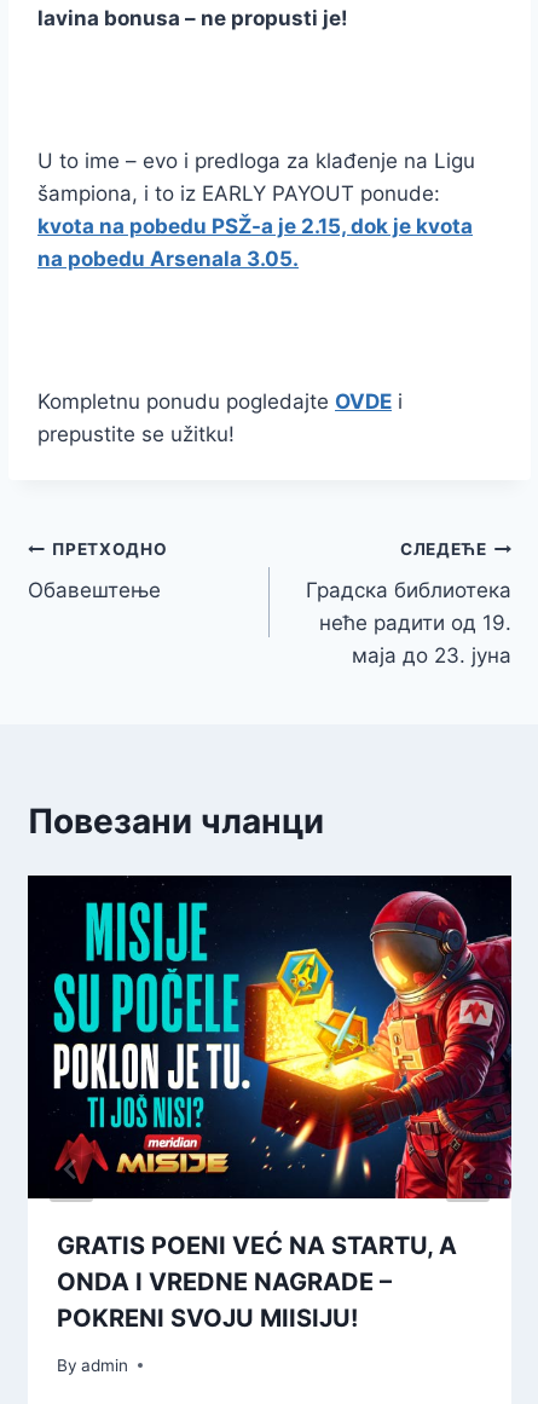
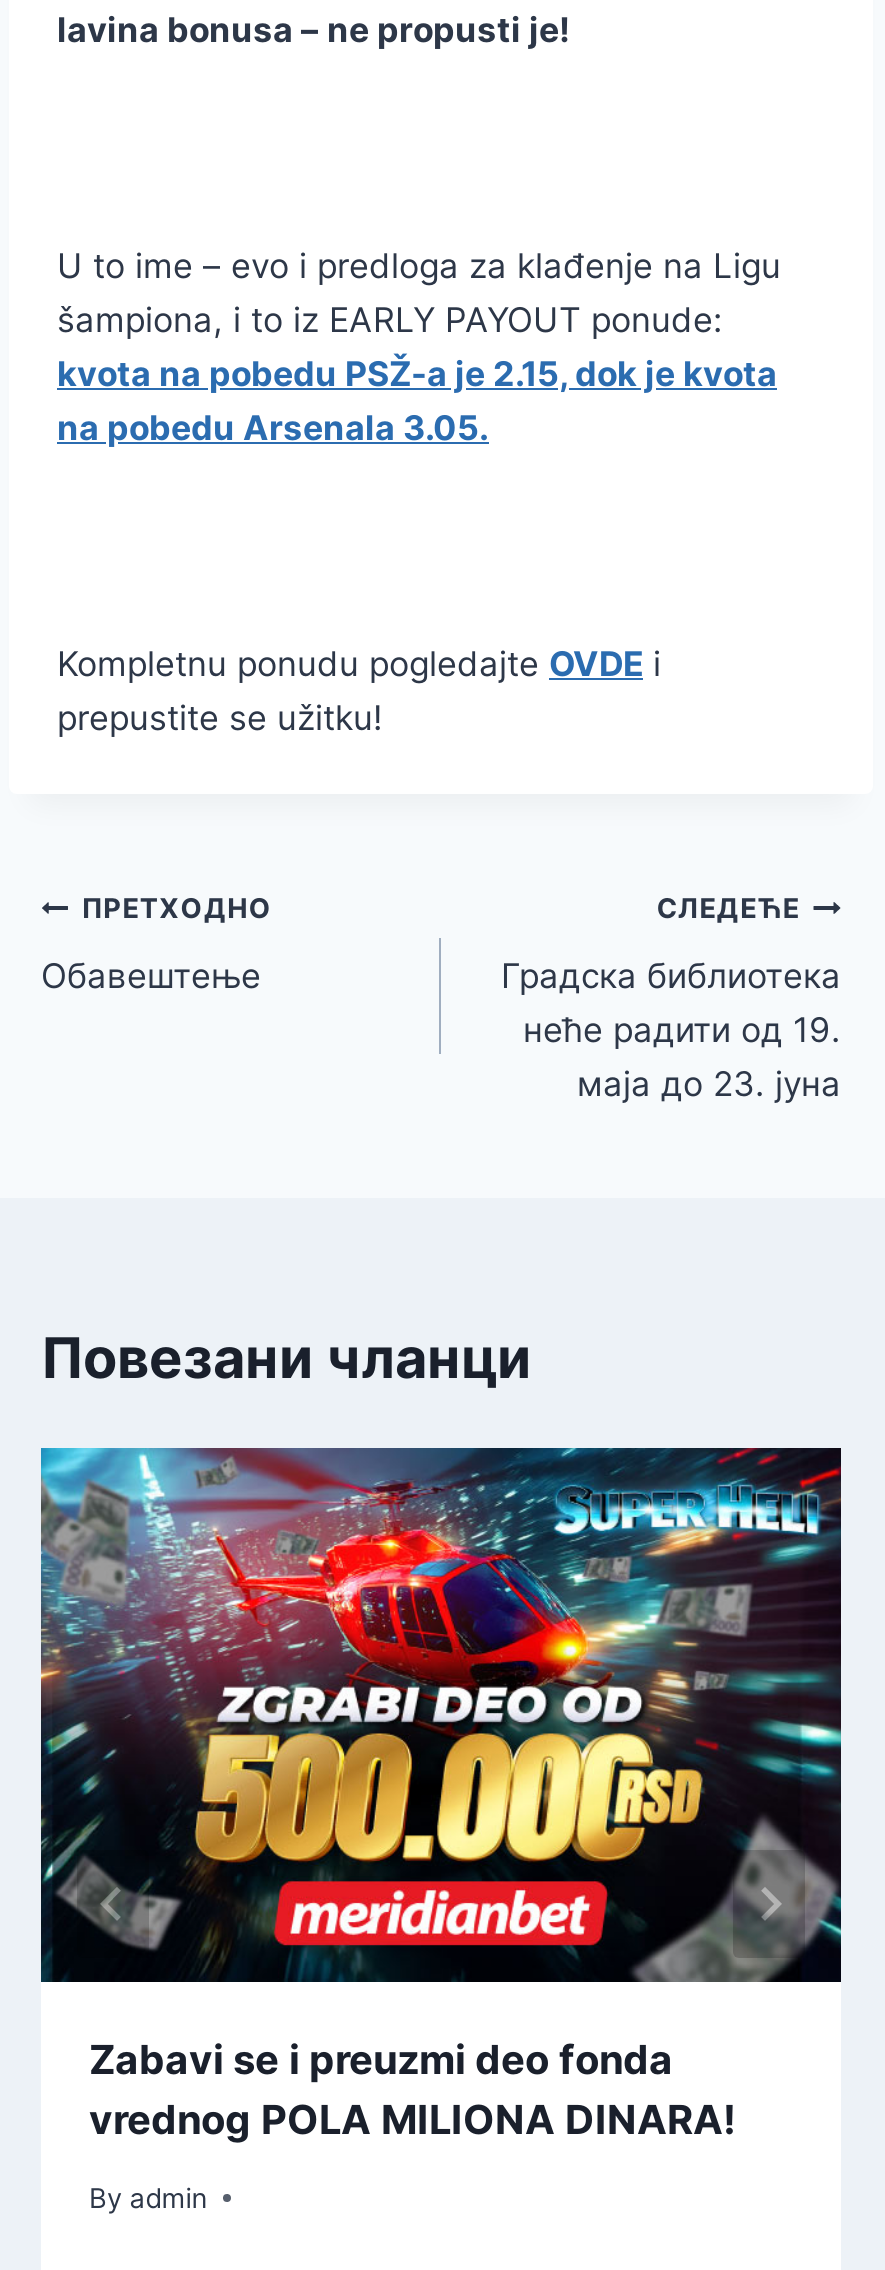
- [image]
- GRATIS POENI VEĆ NA STARTU, A
- ONDA I VREDNE NAGRADE –
- POKRENI SVOJU MIISIJU!
+ [image]
+ Zabavi se i preuzmi deo fonda
+ vrednog POLA MILIONA DINARA!
